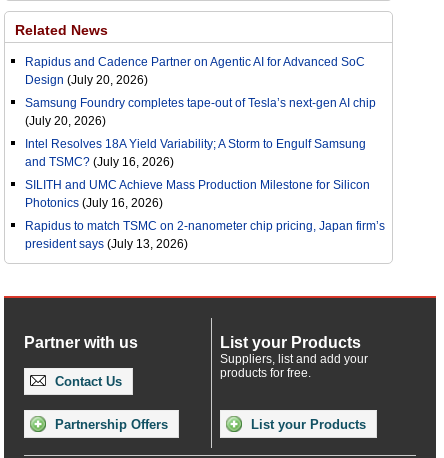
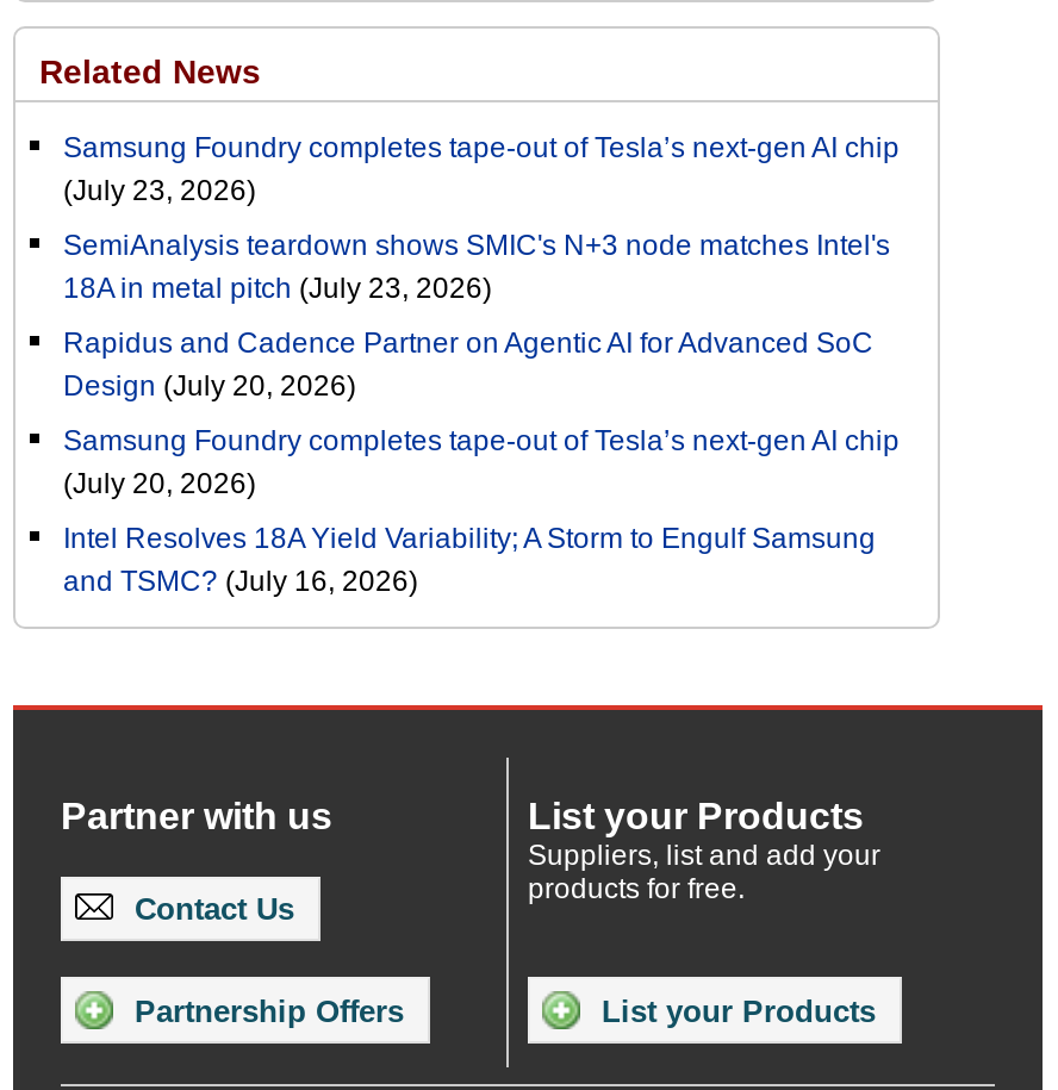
+ Samsung Foundry completes tape-out of Tesla’s next-gen AI chip
+ (July 23, 2026)
+ SemiAnalysis teardown shows SMIC's N+3 node matches Intel's
+ 18A in metal pitch (July 23, 2026)

moved down: Rapidus and Cadence Partner on Agentic AI for Advanced SoC | Design (July 20, 2026) | Samsung Foundry completes tape-out of Tesla’s next-gen AI chip | (July 20, 2026) | Intel Resolves 18A Yield Variability; A Storm to Engulf Samsung | and TSMC? (July 16, 2026)

- SILITH and UMC Achieve Mass Production Milestone for Silicon
- Photonics (July 16, 2026)
- Rapidus to match TSMC on 2-nanometer chip pricing, Japan firm’s
- president says (July 13, 2026)
